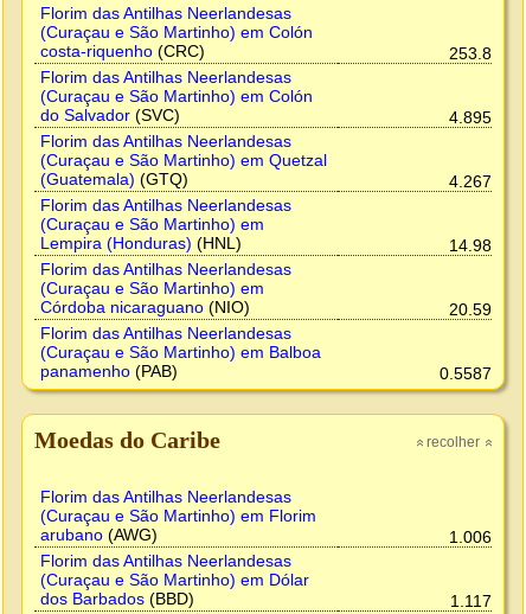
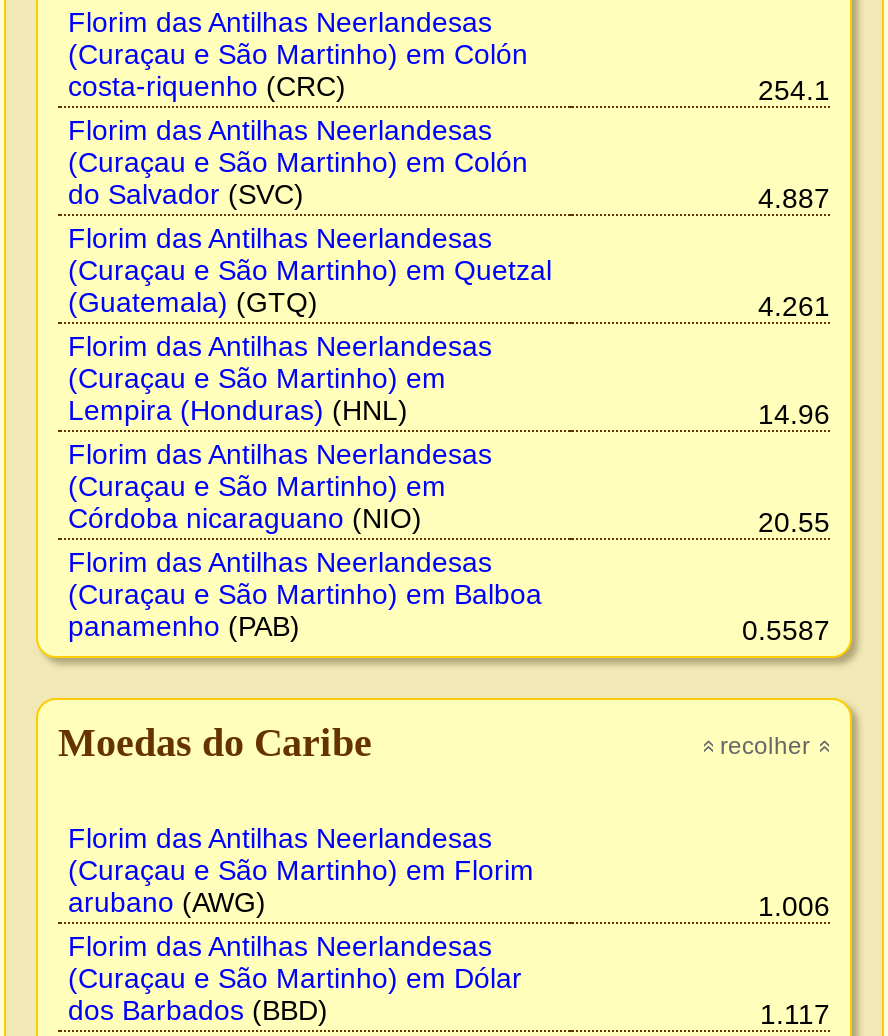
- 253.8
+ 254.1

- 4.895
+ 4.887

- 4.267
+ 4.261

- 14.98
+ 14.96

- 20.59
+ 20.55
